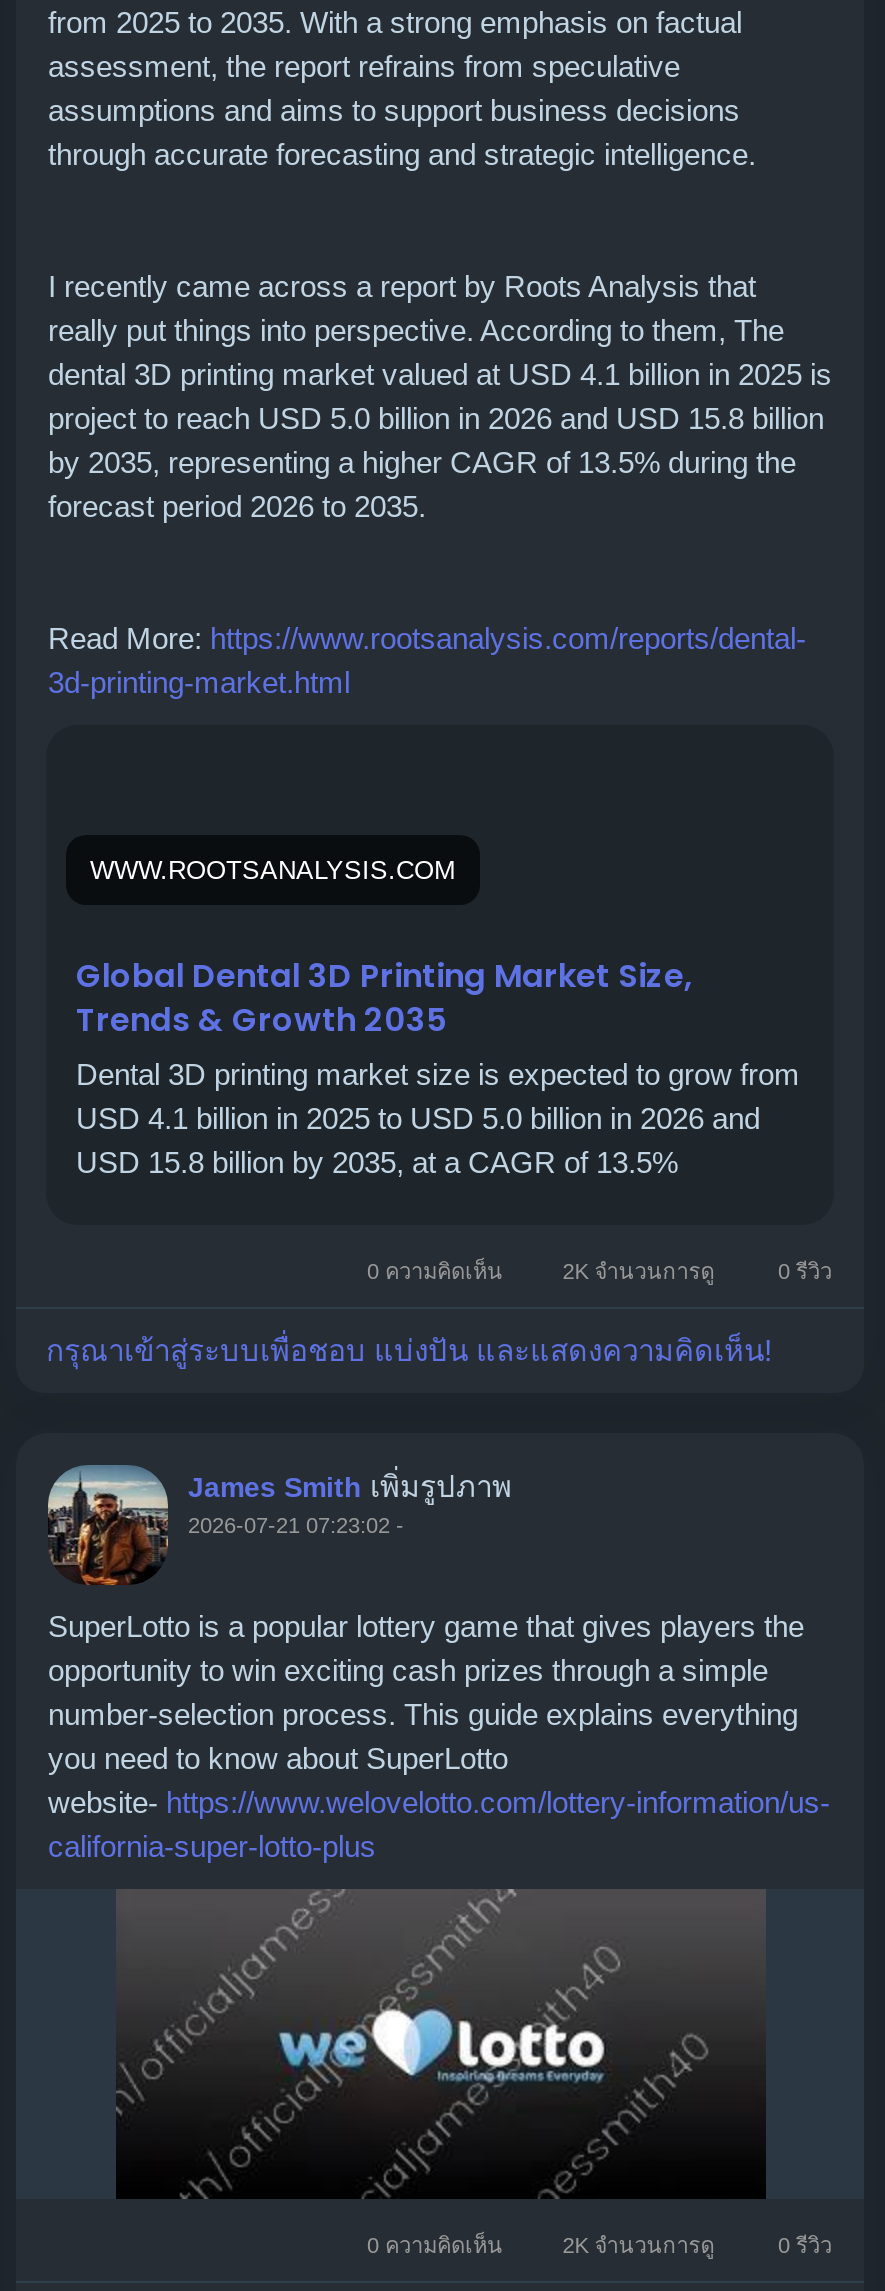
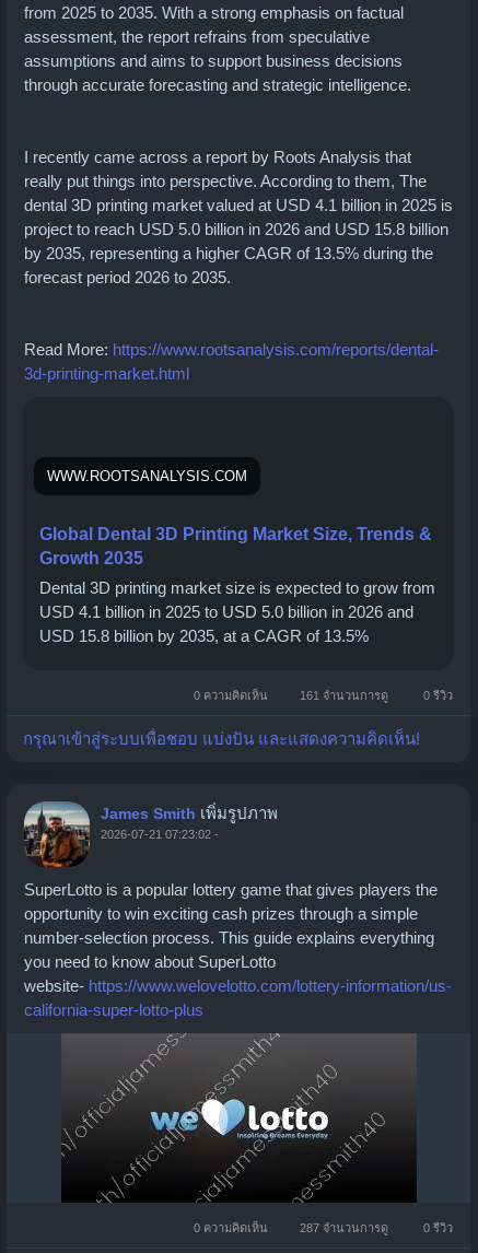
- 2K จำนวนการดู
+ 161 จำนวนการดู

- 2K จำนวนการดู
+ 287 จำนวนการดู
